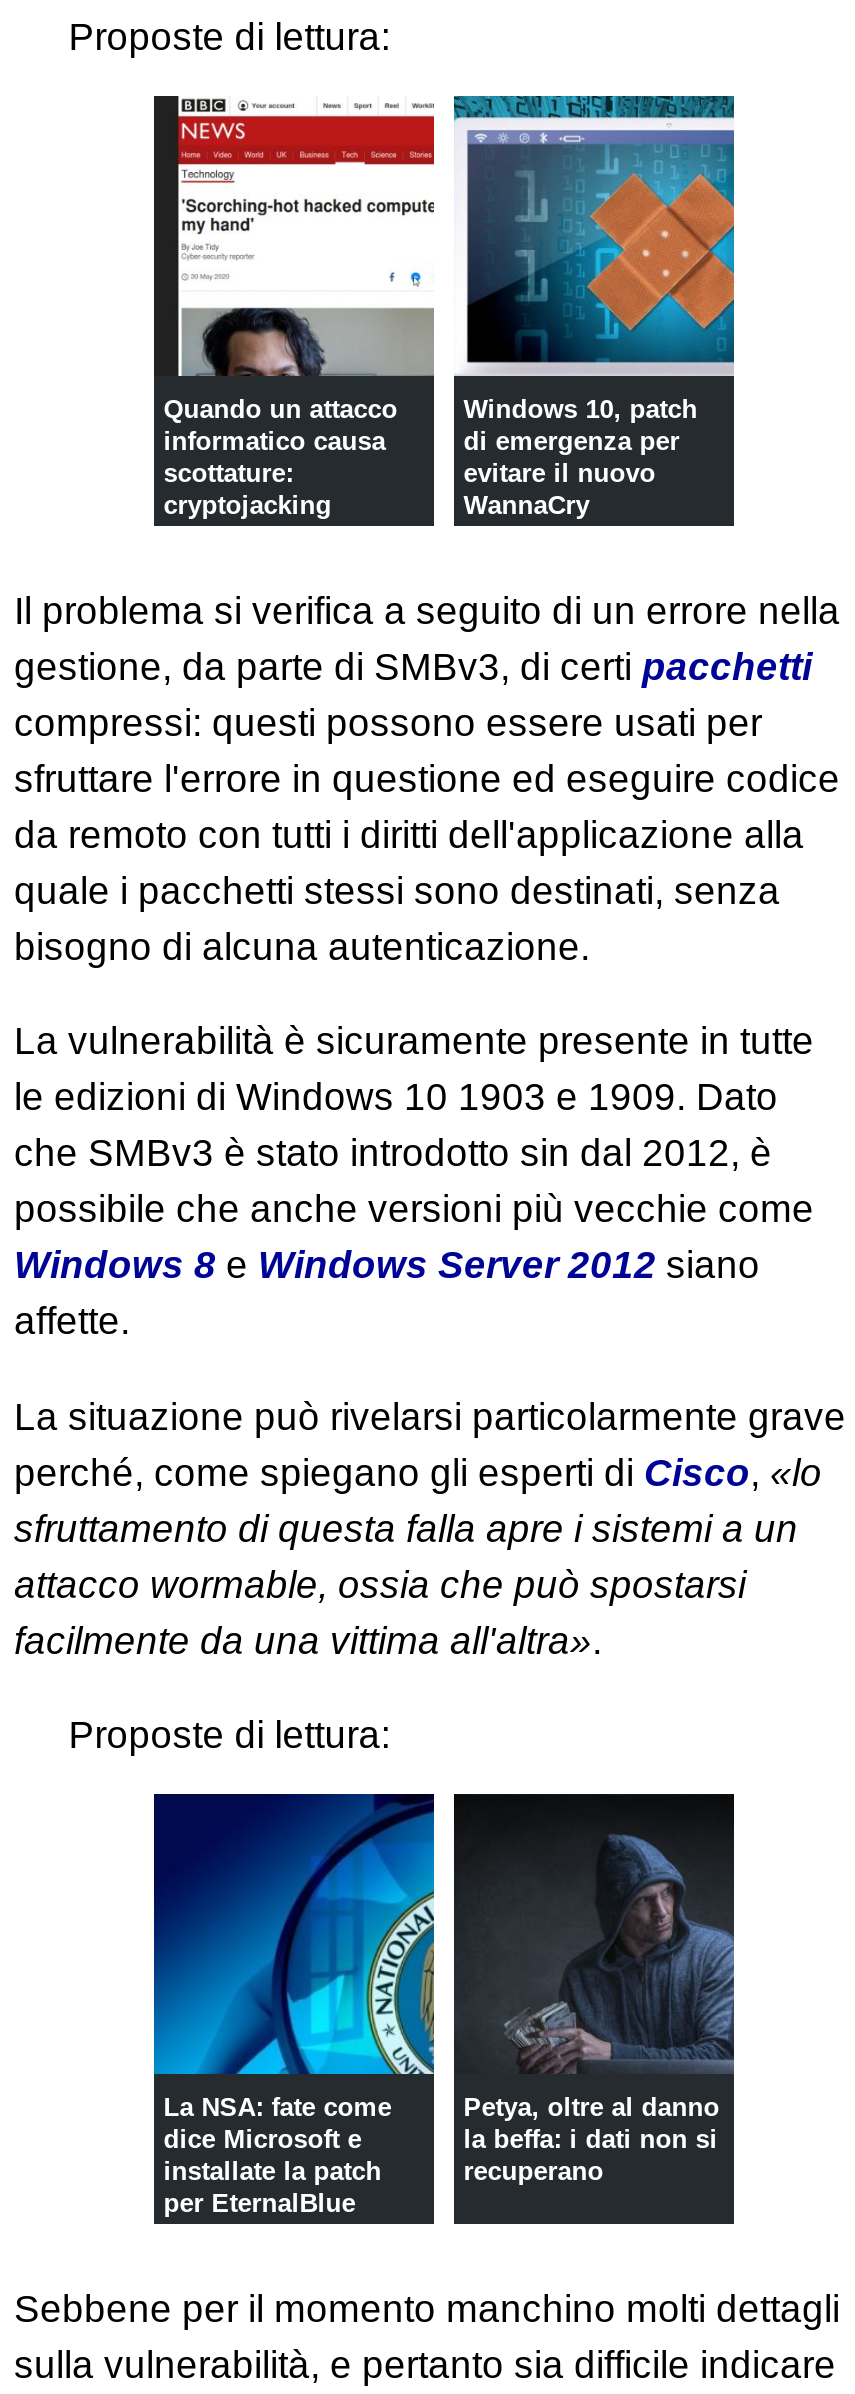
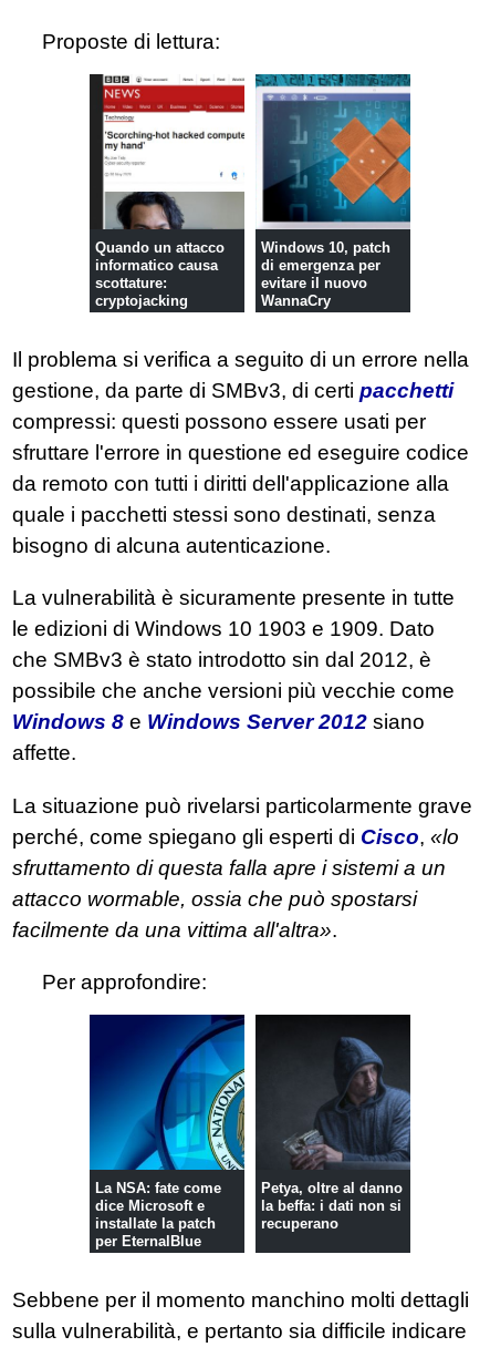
- Proposte di lettura:
+ Per approfondire:
